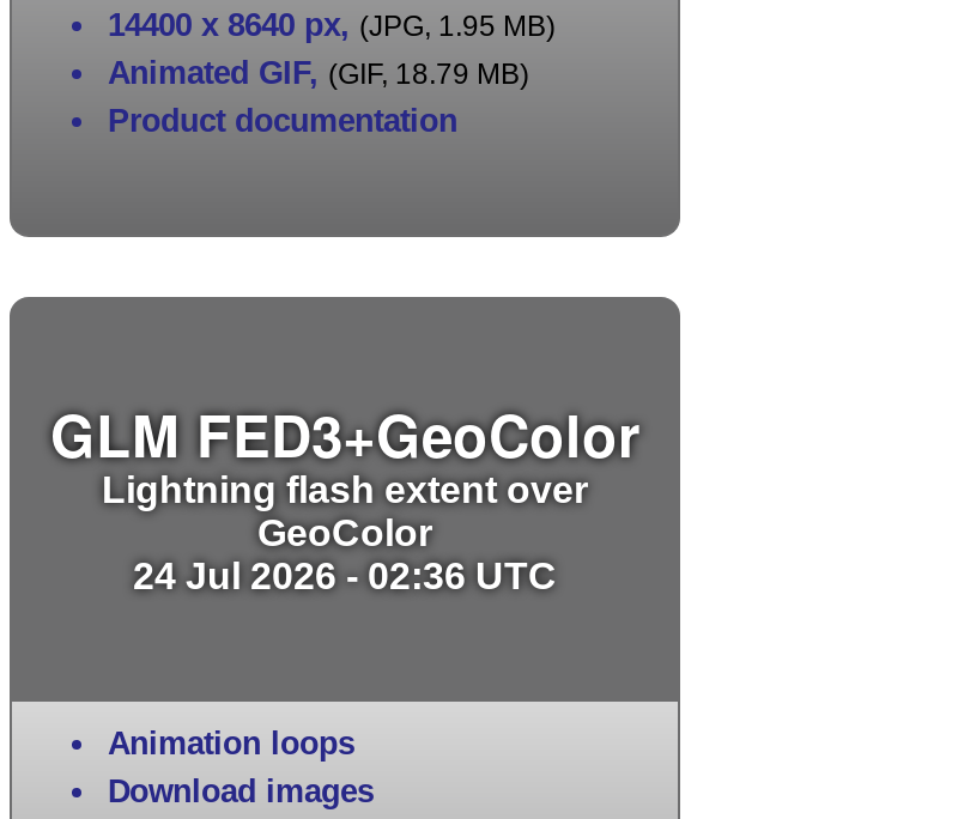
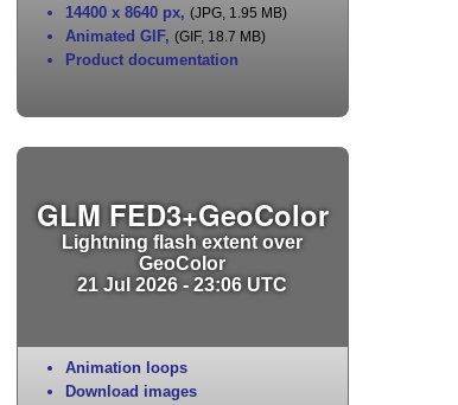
- Animated GIF, (GIF, 18.79 MB)
+ Animated GIF, (GIF, 18.7 MB)

- 24 Jul 2026 - 02:36 UTC
+ 21 Jul 2026 - 23:06 UTC
